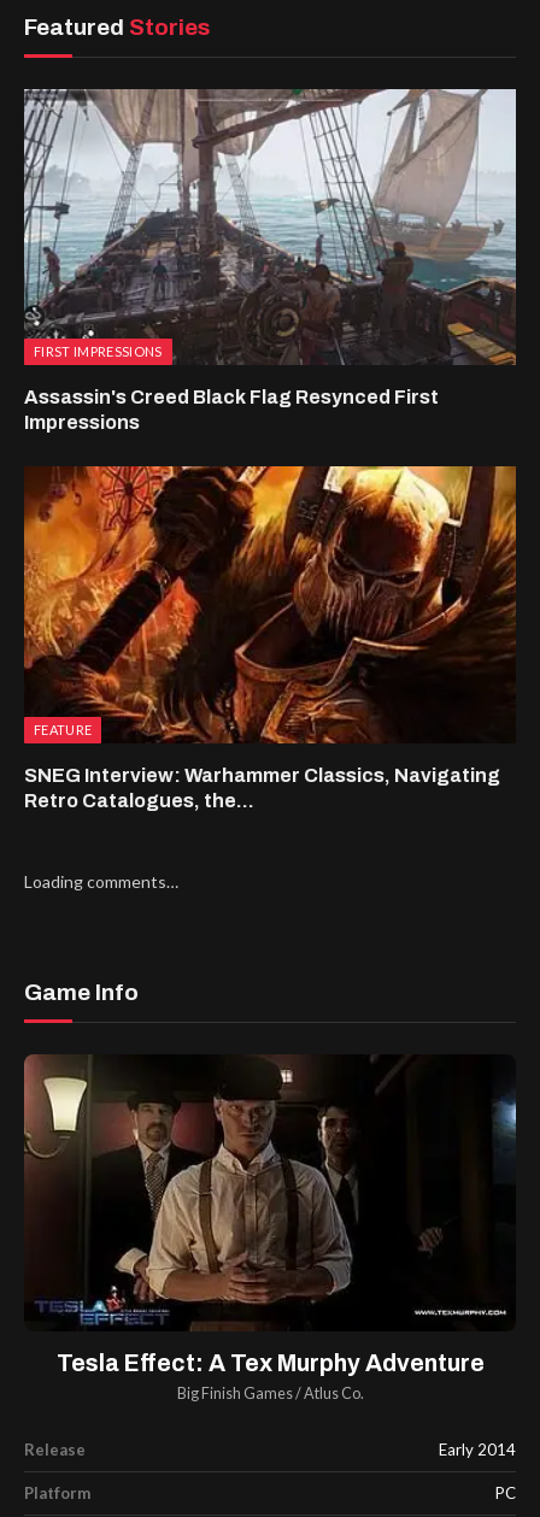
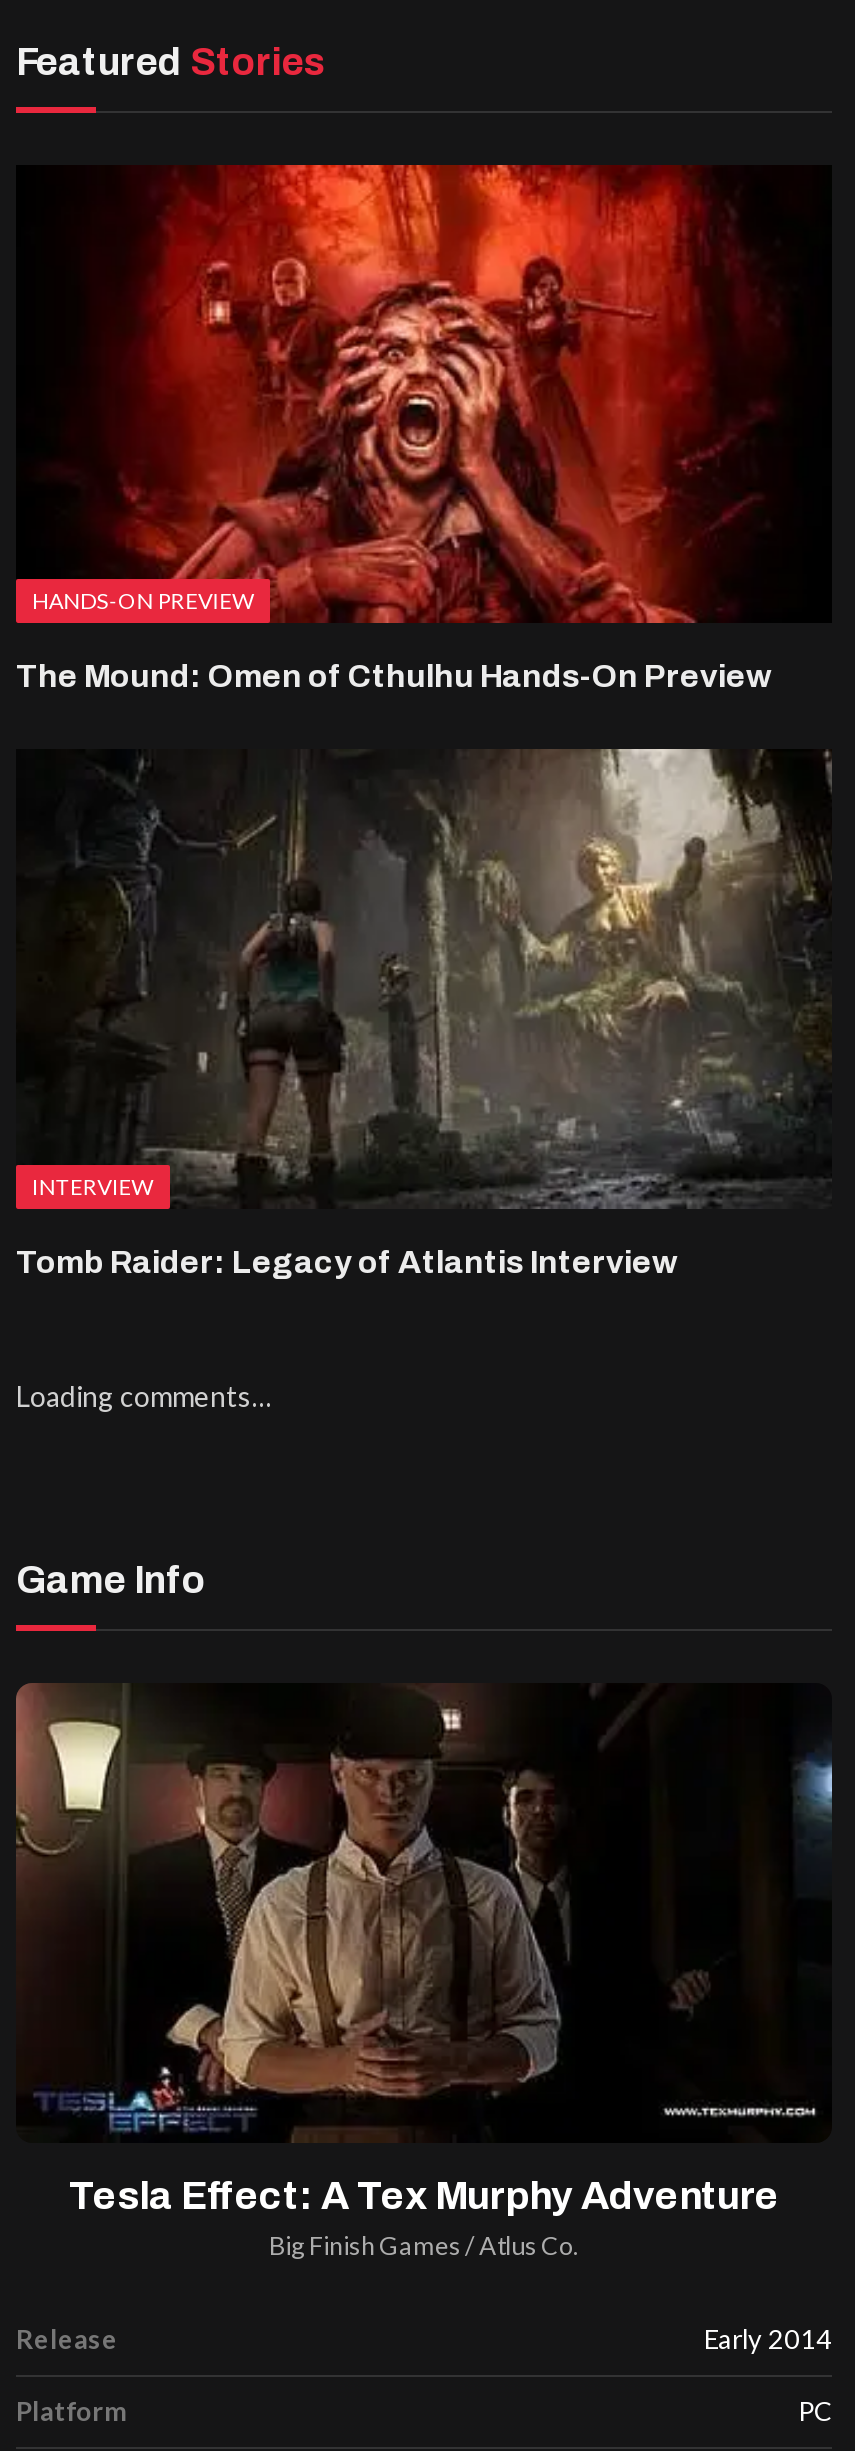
- [image]
- FIRST IMPRESSIONS
+ [image]
+ HANDS-ON PREVIEW

- Assassin's Creed Black Flag Resynced First
- Impressions
+ The Mound: Omen of Cthulhu Hands-On Preview

- [image]
- FEATURE
+ [image]
+ INTERVIEW

- SNEG Interview: Warhammer Classics, Navigating
- Retro Catalogues, the...
+ Tomb Raider: Legacy of Atlantis Interview
